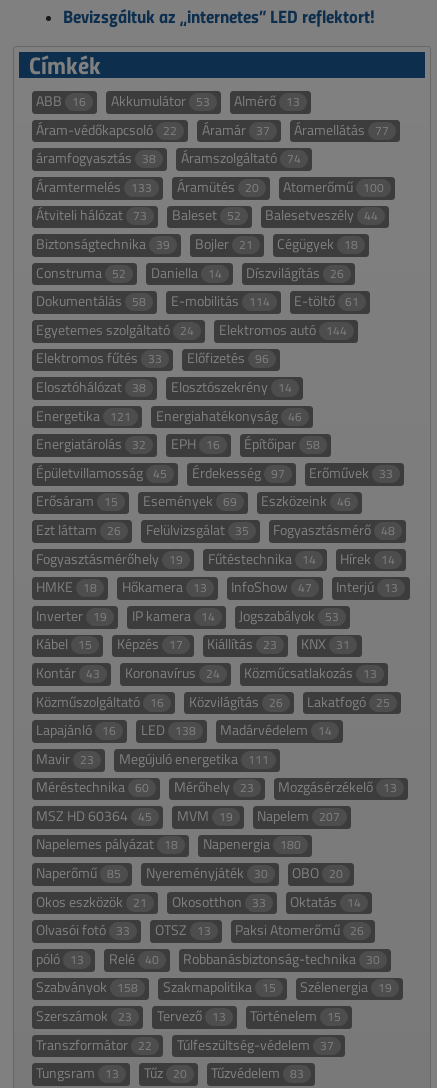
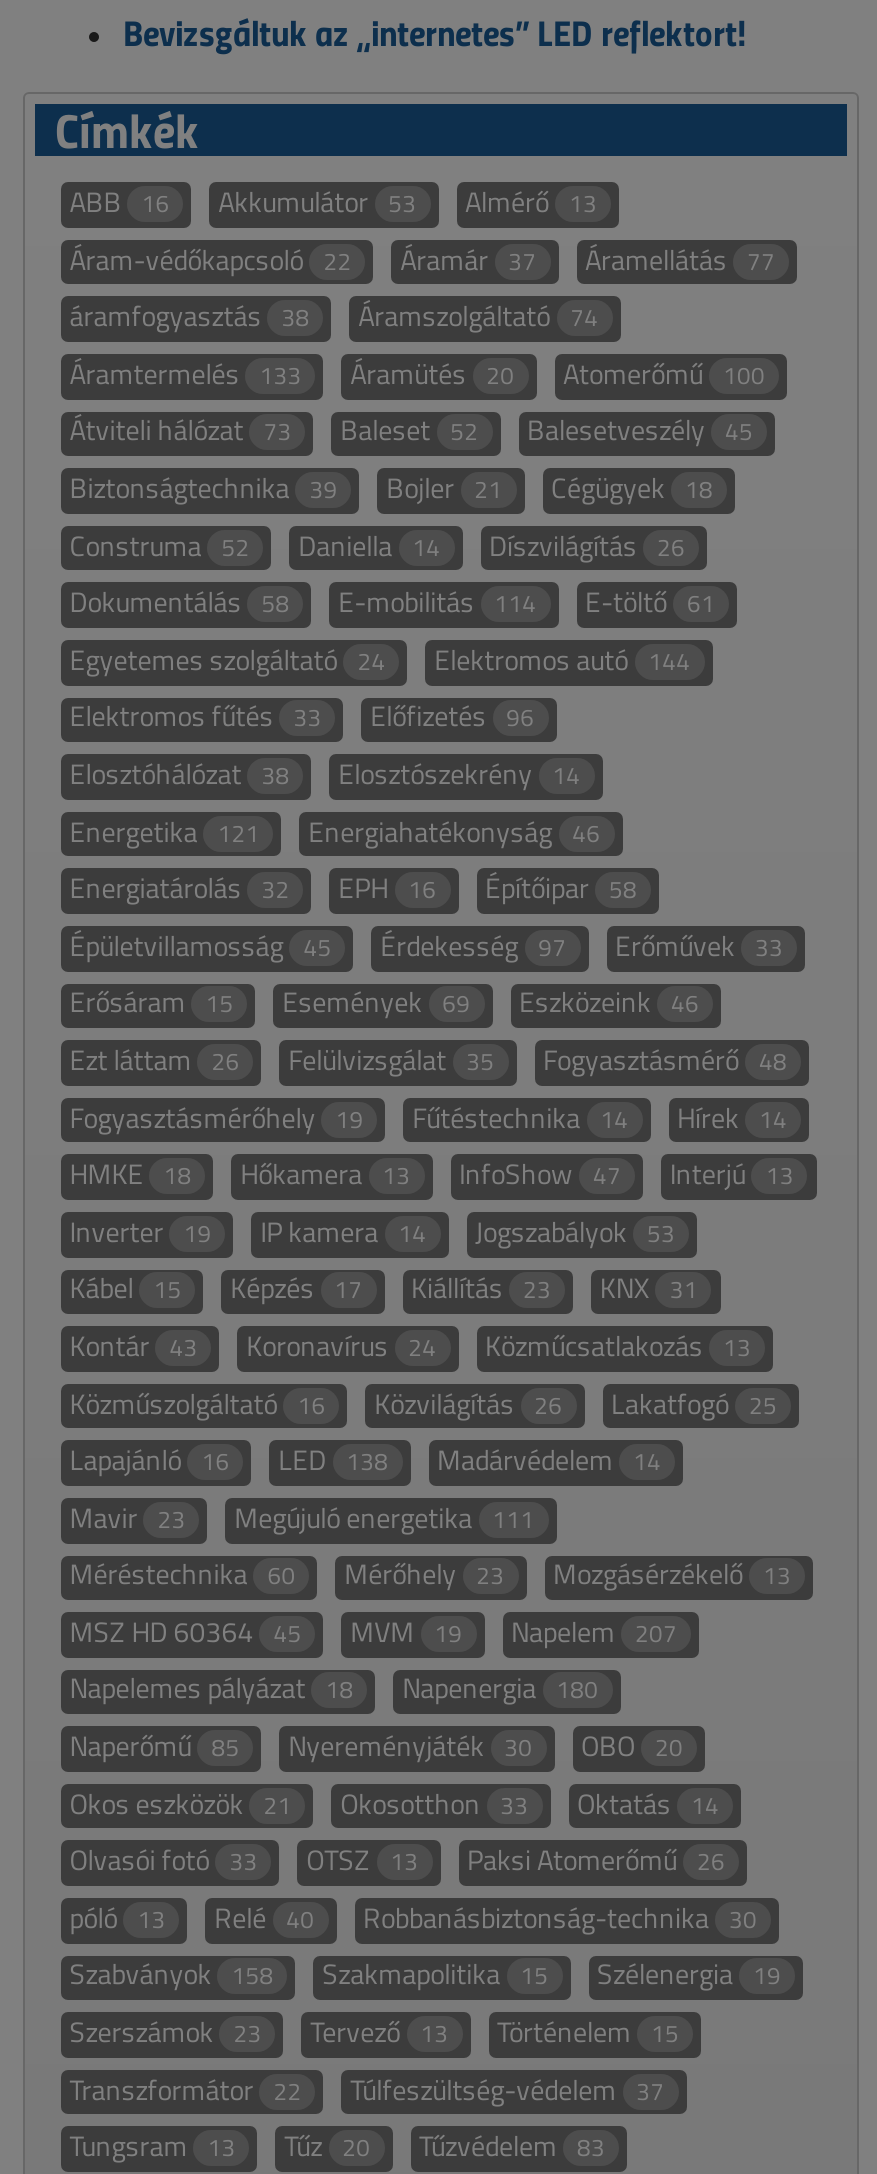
- Balesetveszély 44
+ Balesetveszély 45
